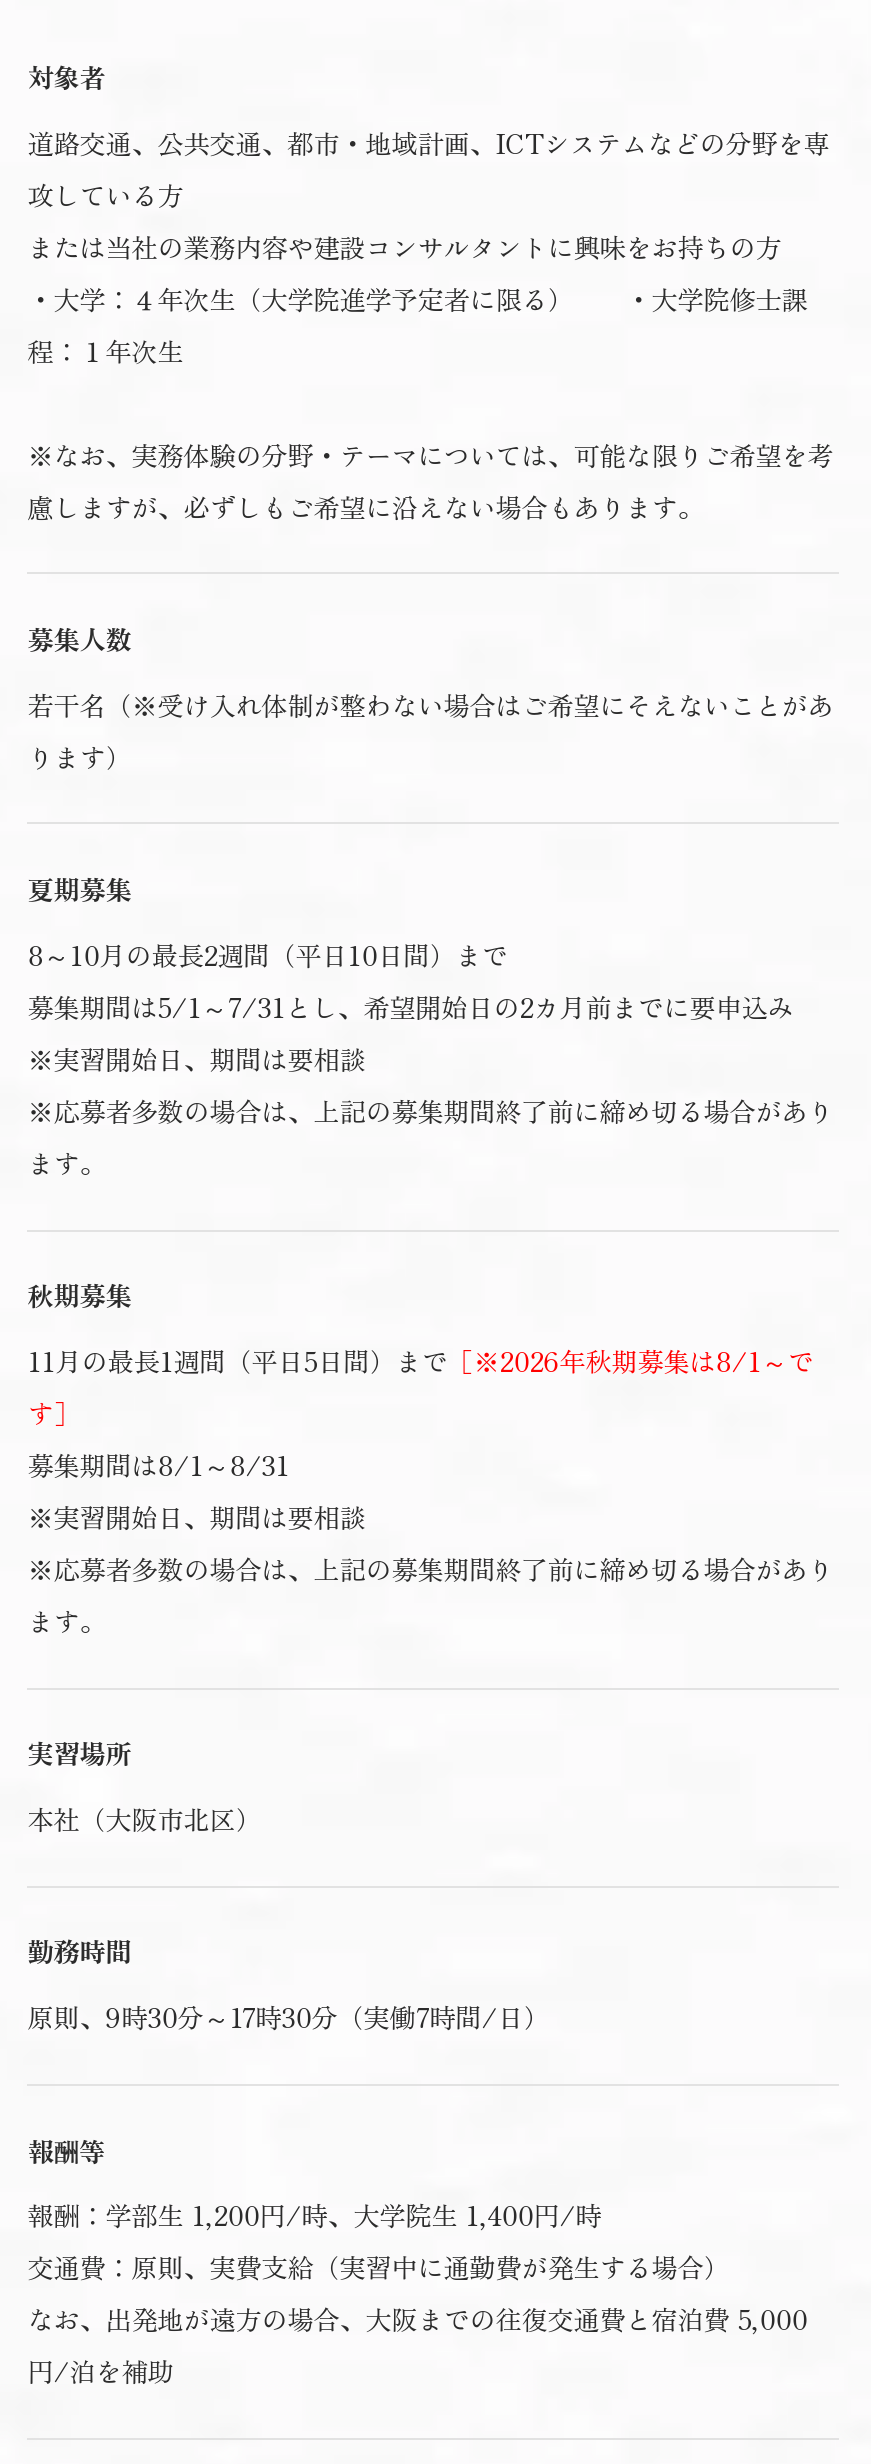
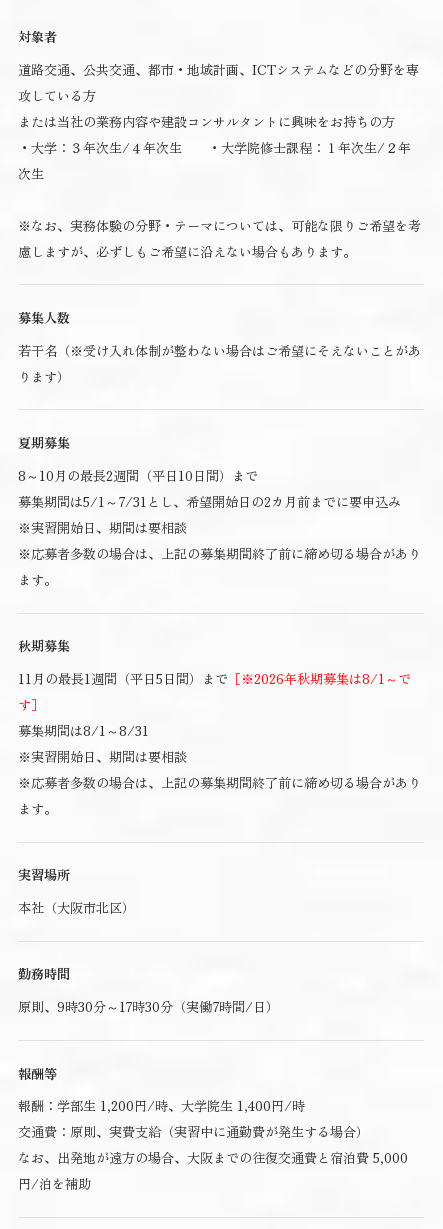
- ・大学：４年次生（大学院進学予定者に限る） ・大学院修士課
- 程：１年次生
+ ・大学：３年次生/４年次生 ・大学院修士課程：１年次生/２年
+ 次生
